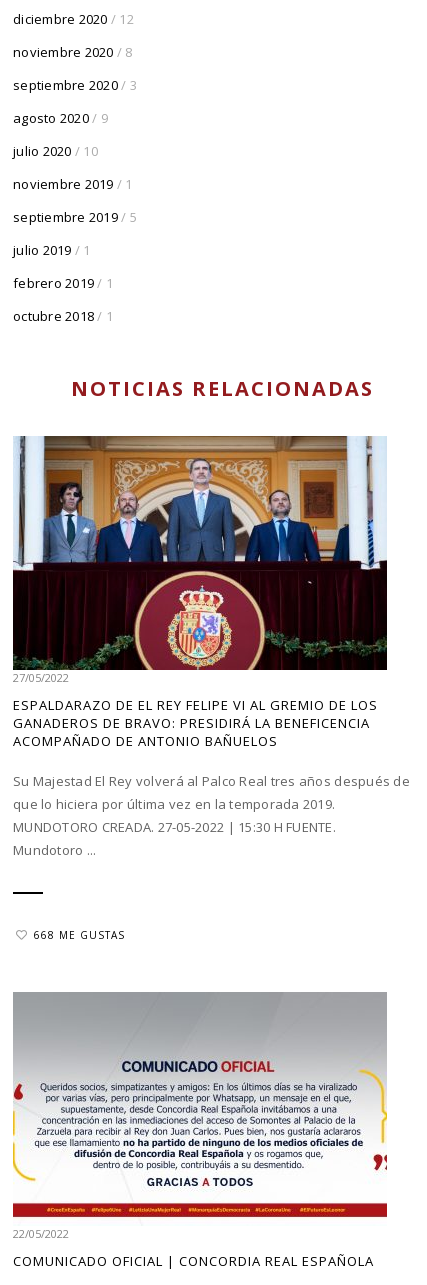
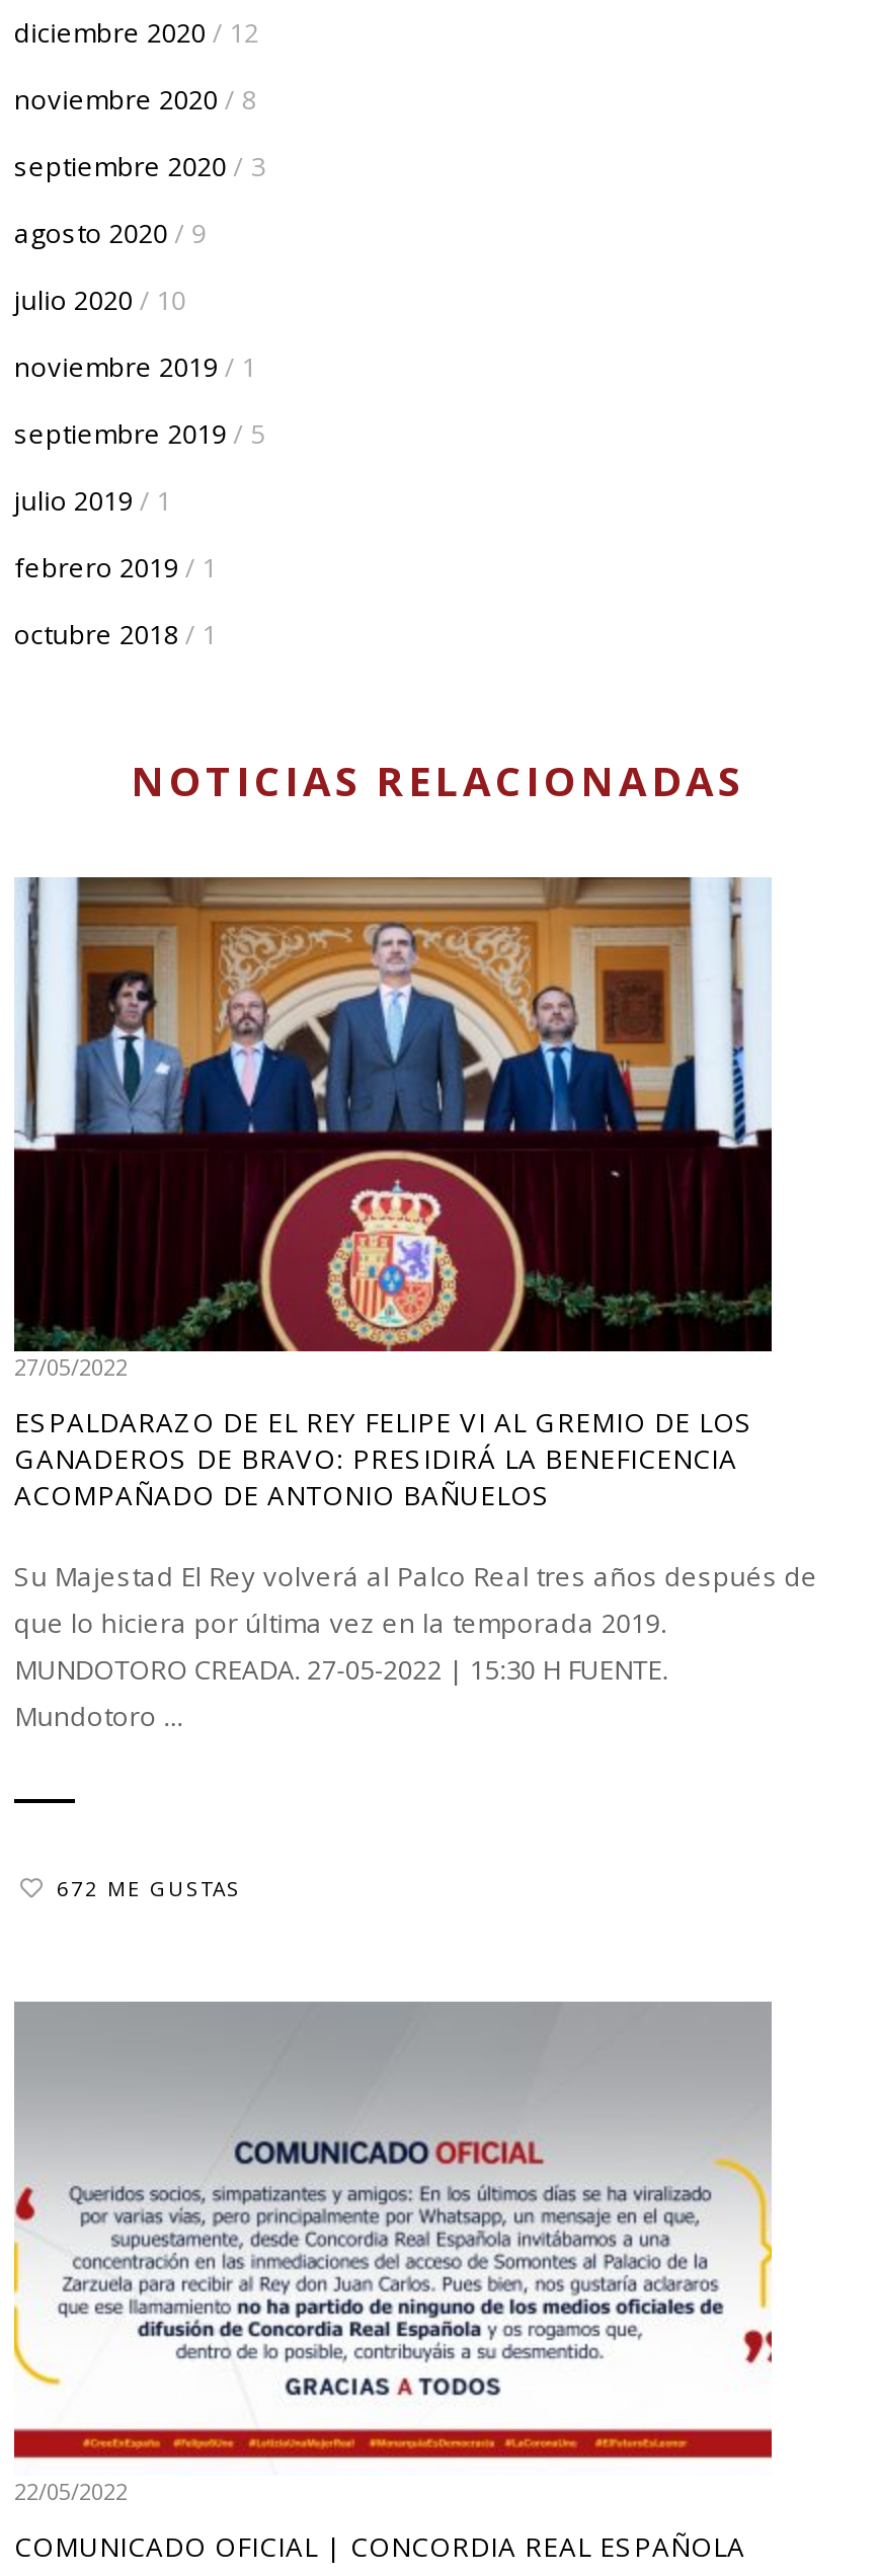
- 668 ME GUSTAS
+ 672 ME GUSTAS
